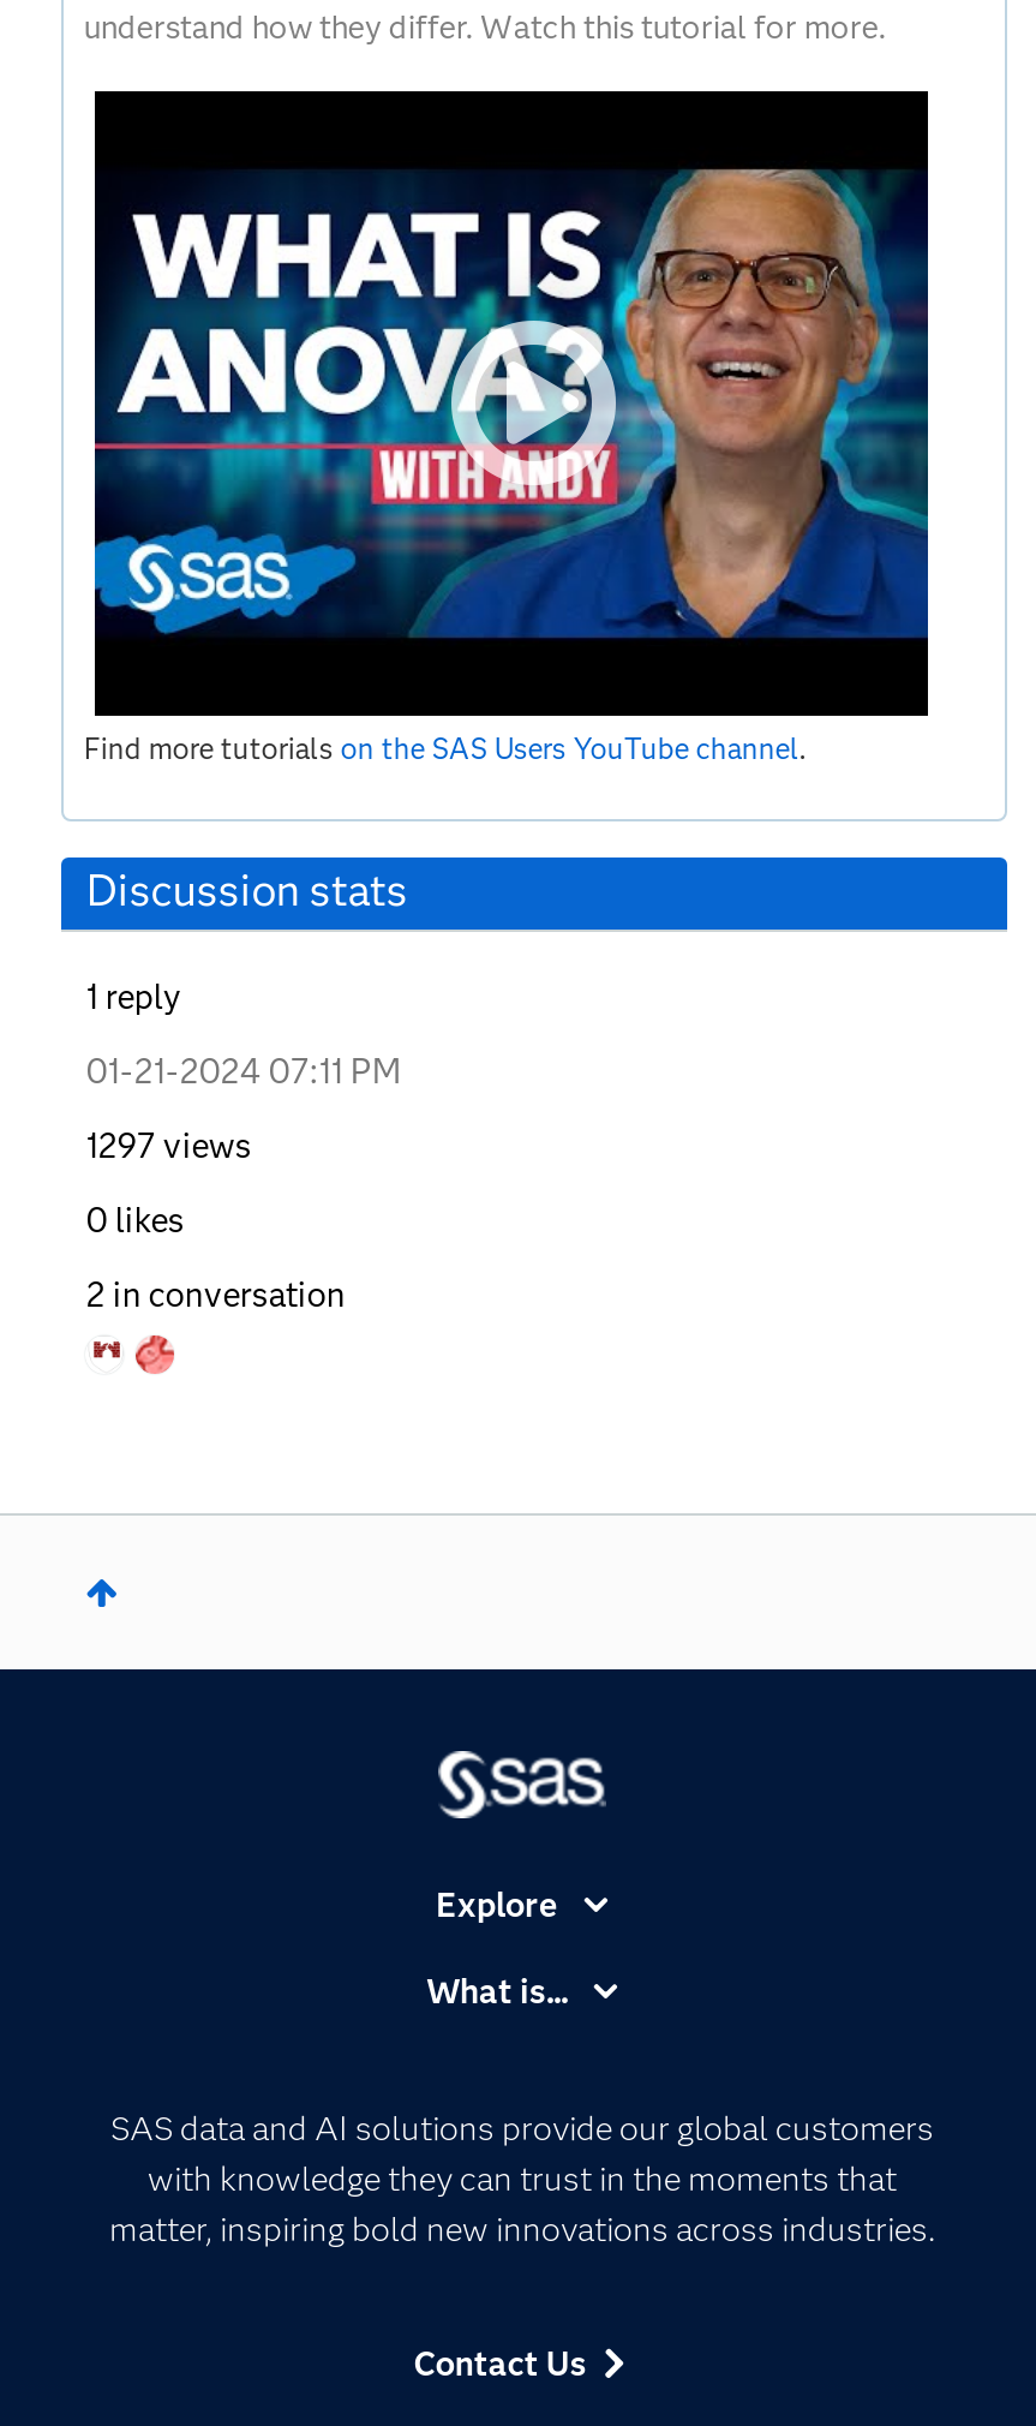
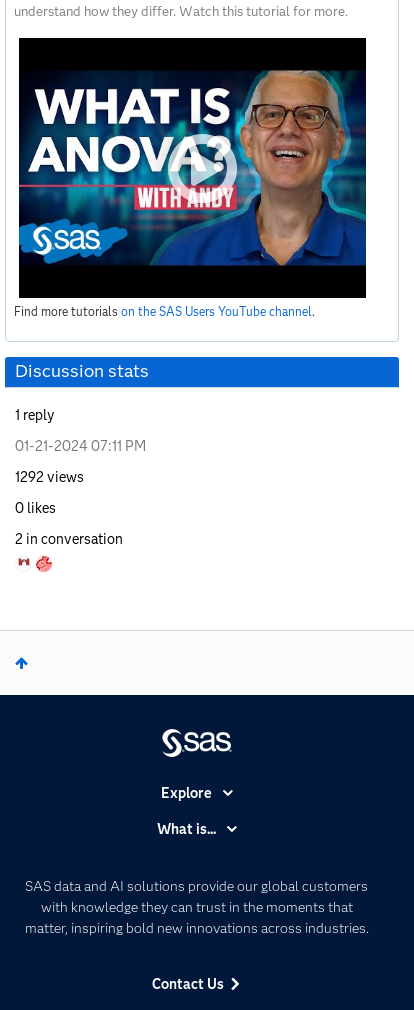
- 1297 views
+ 1292 views
